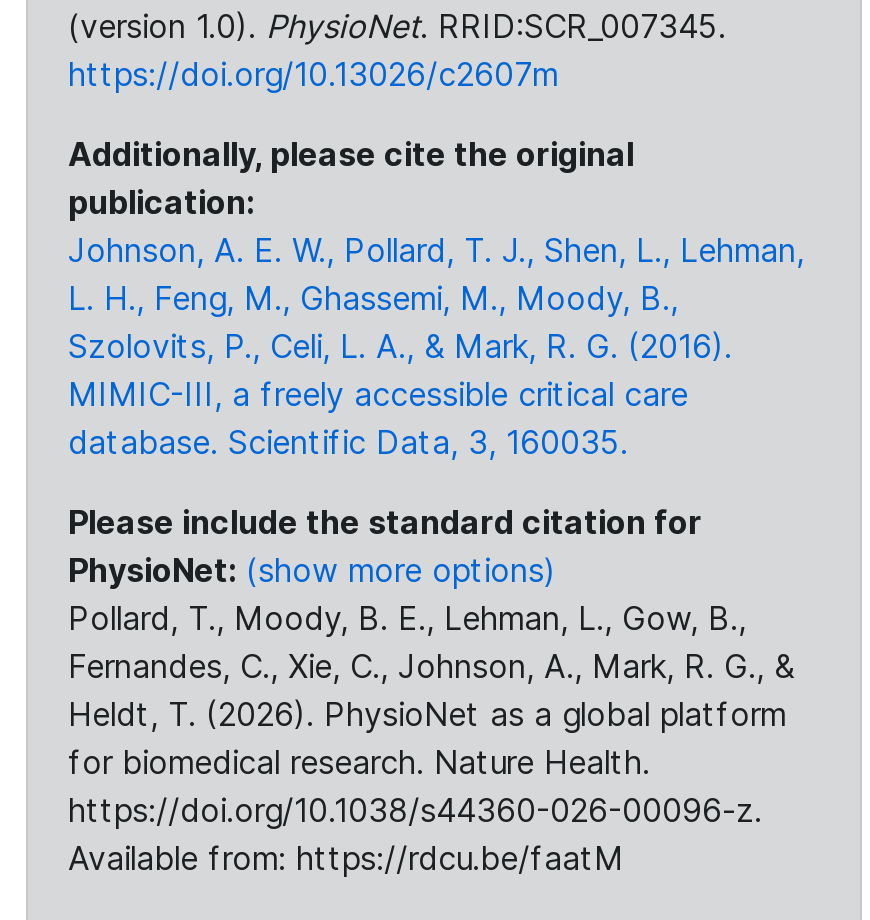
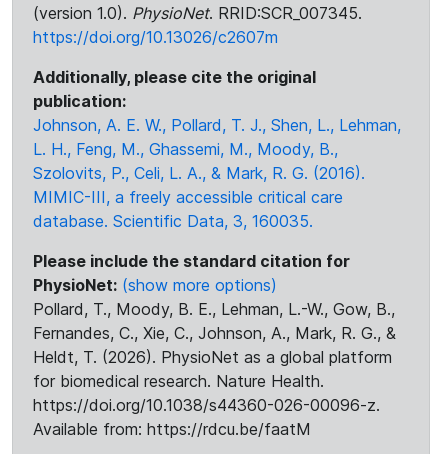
- Pollard, T., Moody, B. E., Lehman, L., Gow, B.,
+ Pollard, T., Moody, B. E., Lehman, L.-W., Gow, B.,
